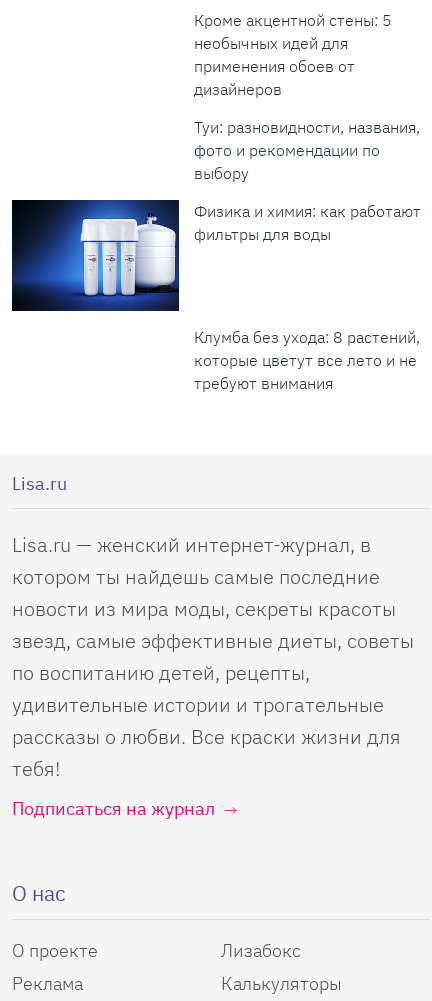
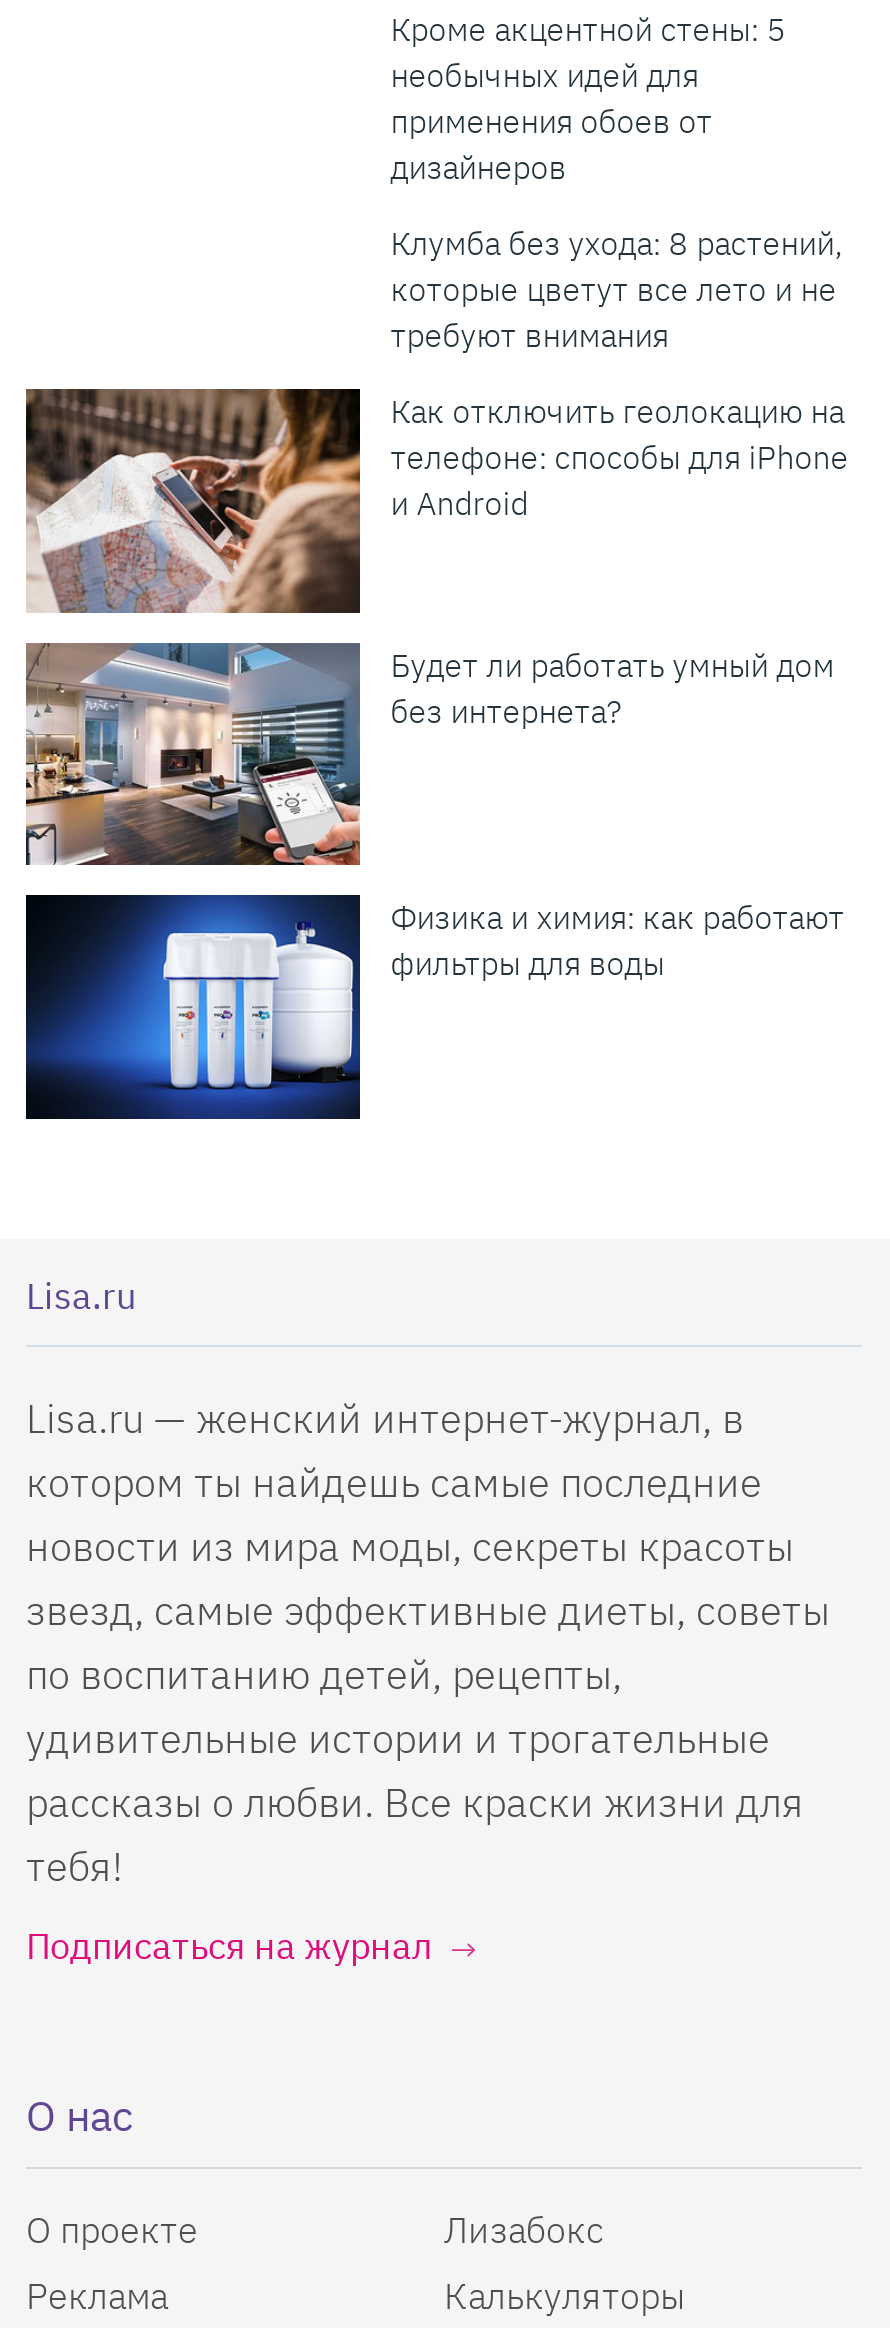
- Туи: разновидности, названия,
- фото и рекомендации по
- выбору

moved down: [image] | Физика и химия: как работают | фильтры для воды

moved up: Клумба без ухода: 8 растений, | которые цветут все лето и не | требуют внимания

+ [image]
+ Как отключить геолокацию на
+ телефоне: способы для iPhone
+ и Android

+ [image]
+ Будет ли работать умный дом
+ без интернета?
